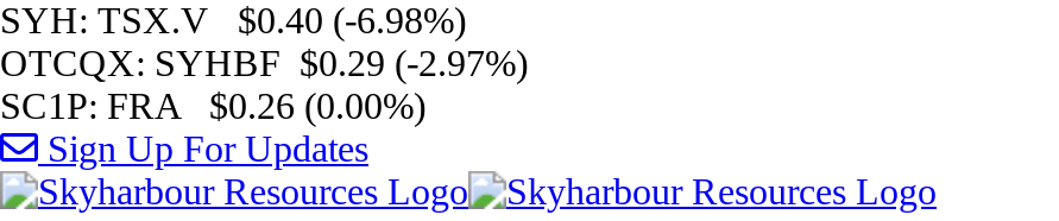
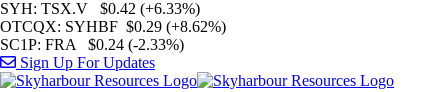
- SYH: TSX.V $0.40 (-6.98%)
+ SYH: TSX.V $0.42 (+6.33%)

- OTCQX: SYHBF $0.29 (-2.97%)
+ OTCQX: SYHBF $0.29 (+8.62%)

- SC1P: FRA $0.26 (0.00%)
+ SC1P: FRA $0.24 (-2.33%)
